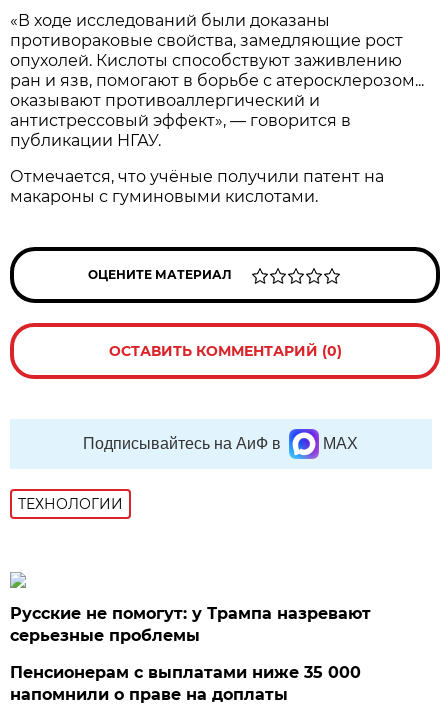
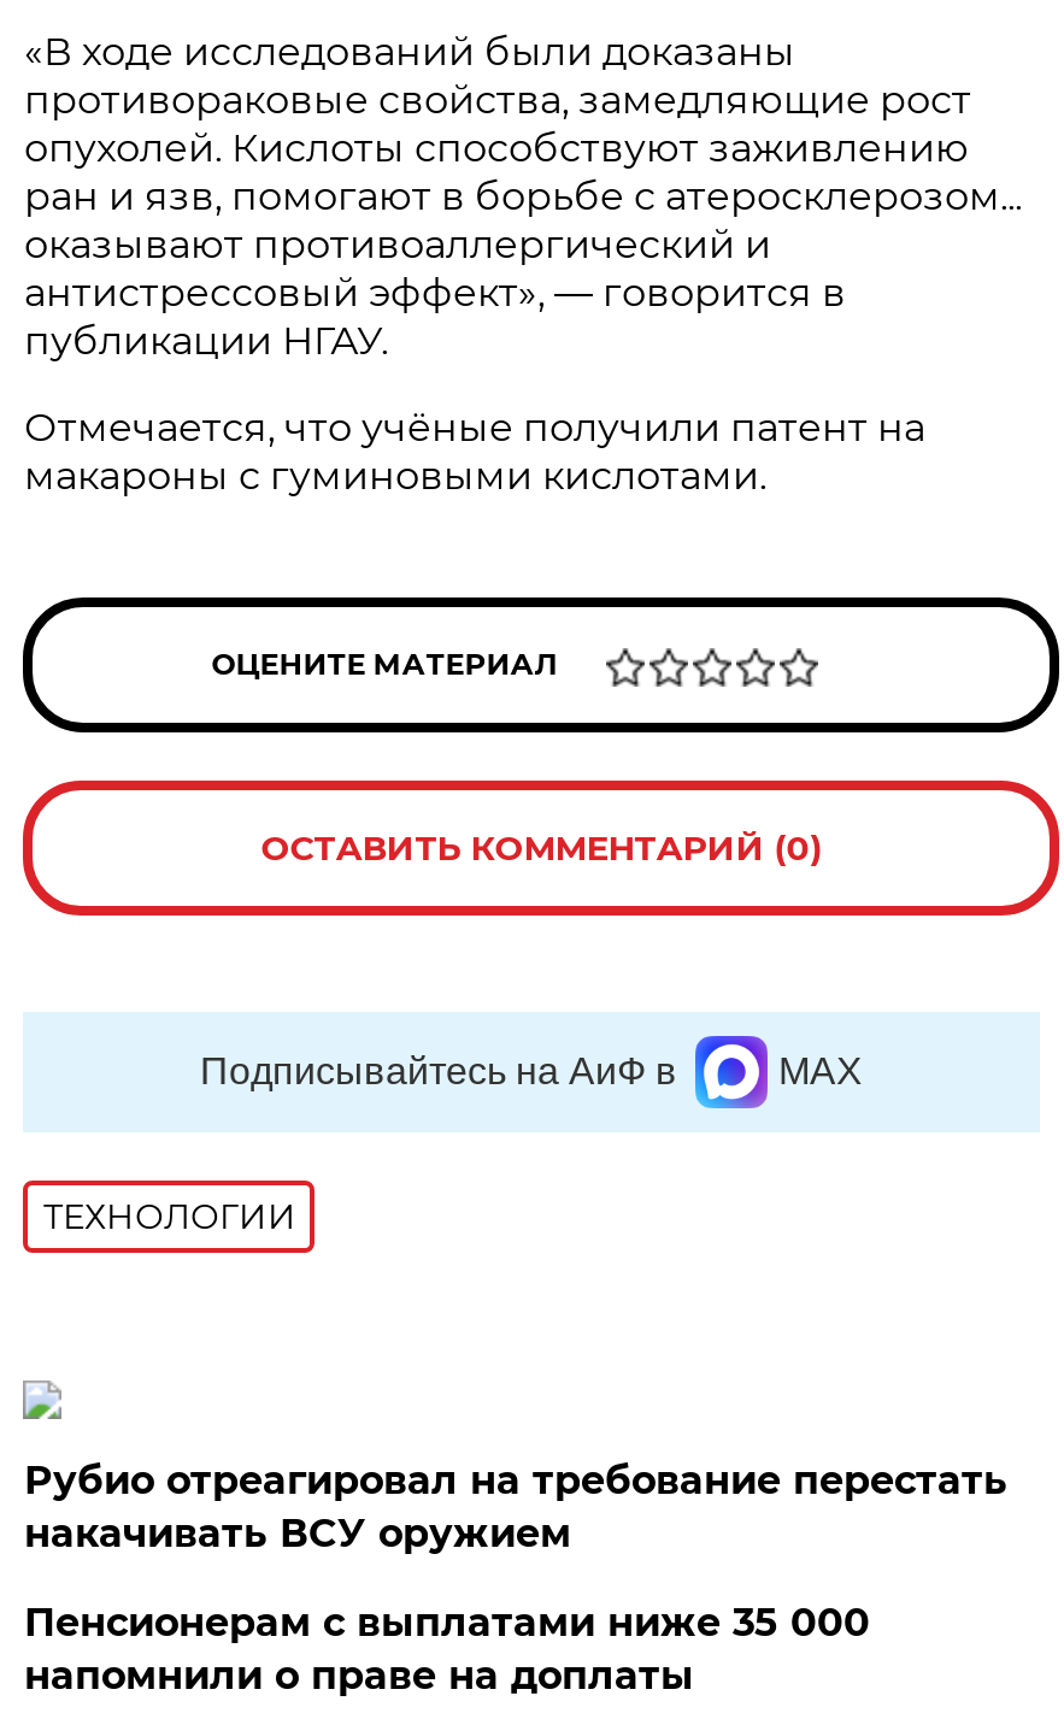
- Русские не помогут: у Трампа назревают
- серьезные проблемы
+ Рубио отреагировал на требование перестать
+ накачивать ВСУ оружием
